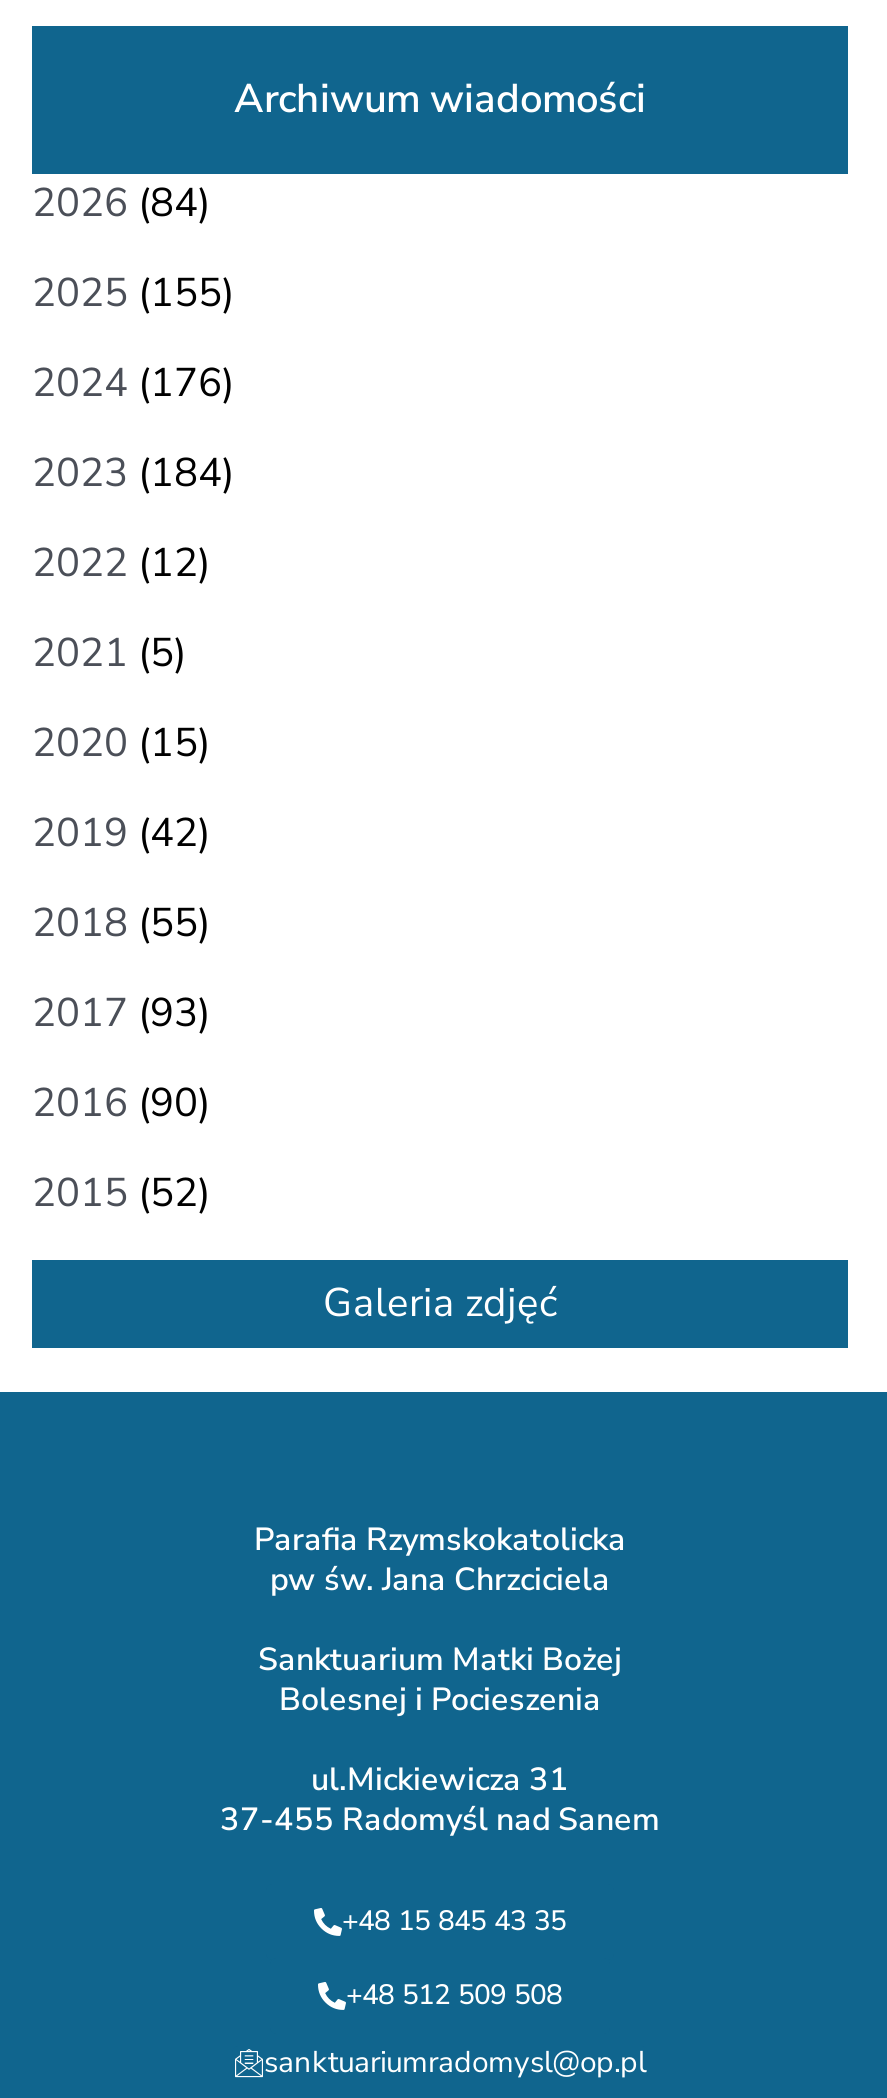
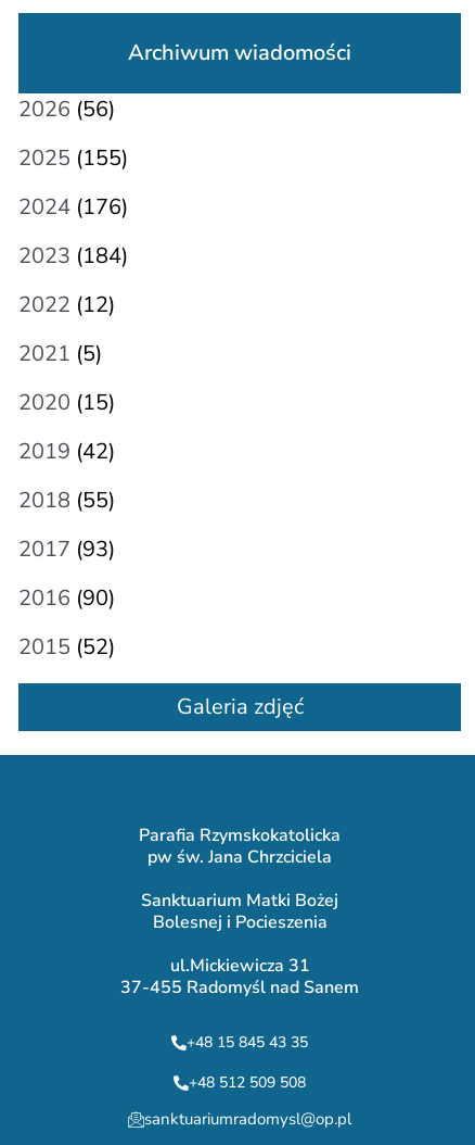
- 2026 (84)
+ 2026 (56)
